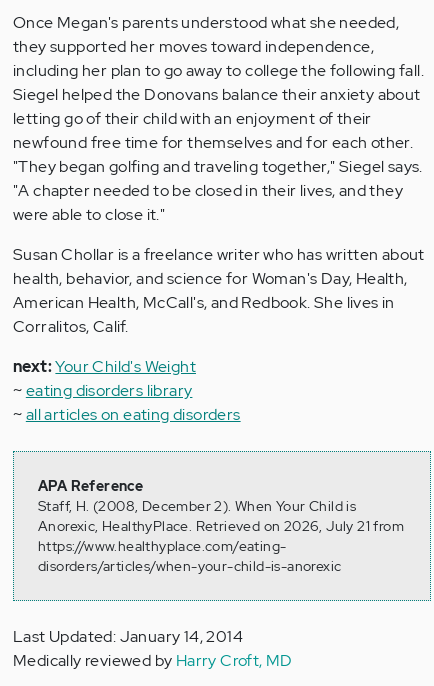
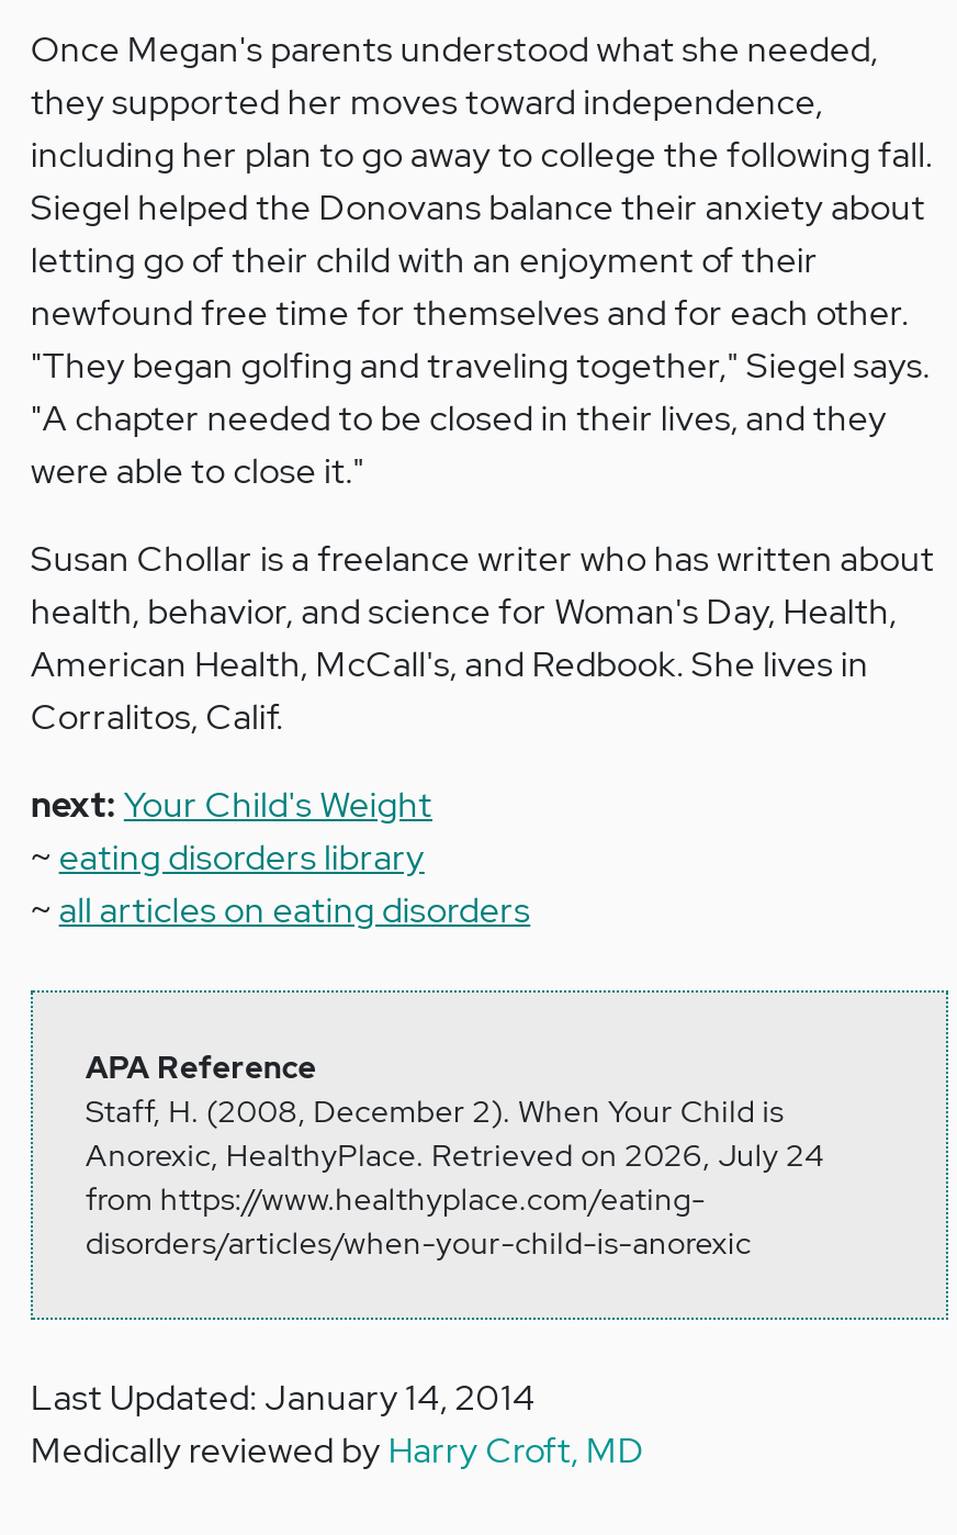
- Anorexic, HealthyPlace. Retrieved on 2026, July 21 from
- https://www.healthyplace.com/eating-
+ Anorexic, HealthyPlace. Retrieved on 2026, July 24
+ from https://www.healthyplace.com/eating-
